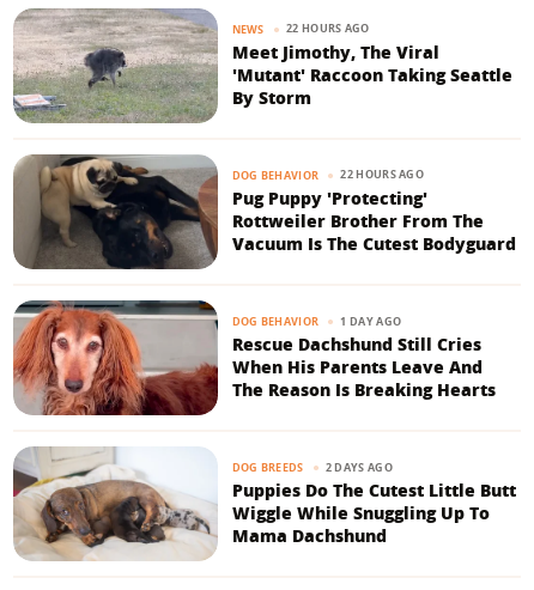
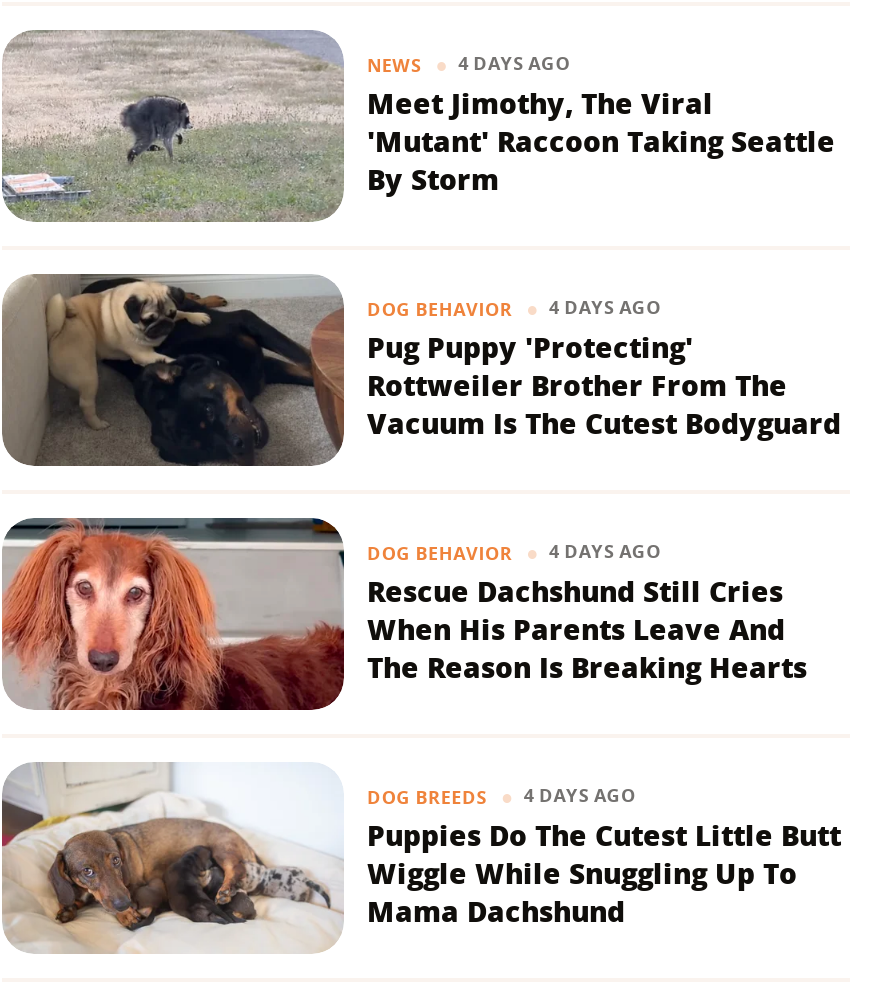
- NEWS 22 HOURS AGO
+ NEWS 4 DAYS AGO

- DOG BEHAVIOR 22 HOURS AGO
+ DOG BEHAVIOR 4 DAYS AGO

- DOG BEHAVIOR 1 DAY AGO
+ DOG BEHAVIOR 4 DAYS AGO

- DOG BREEDS 2 DAYS AGO
+ DOG BREEDS 4 DAYS AGO
